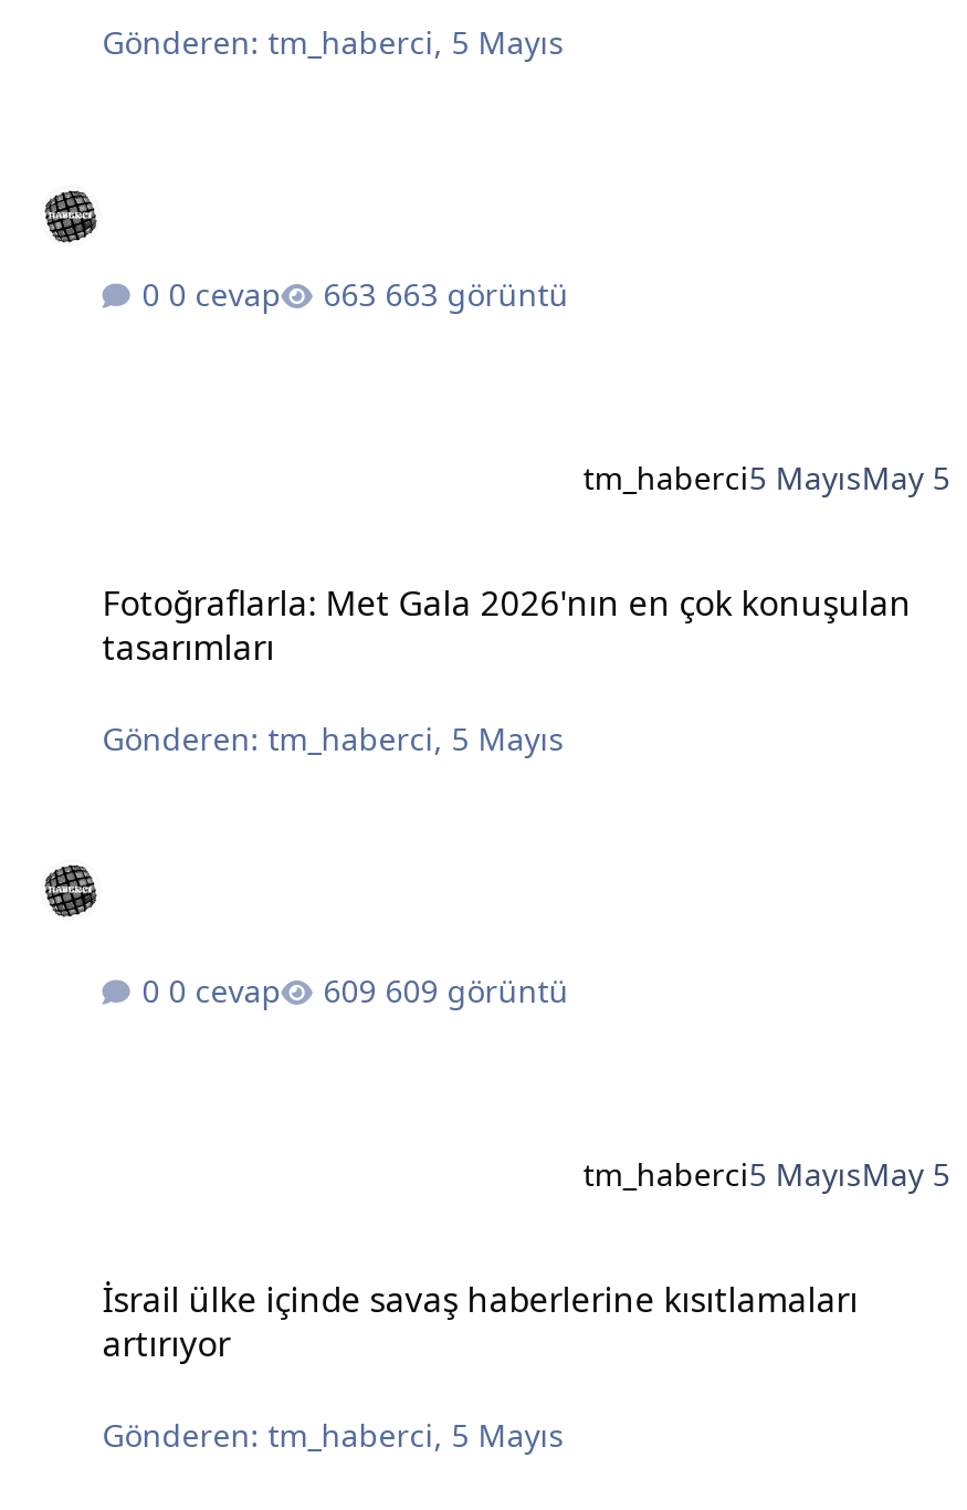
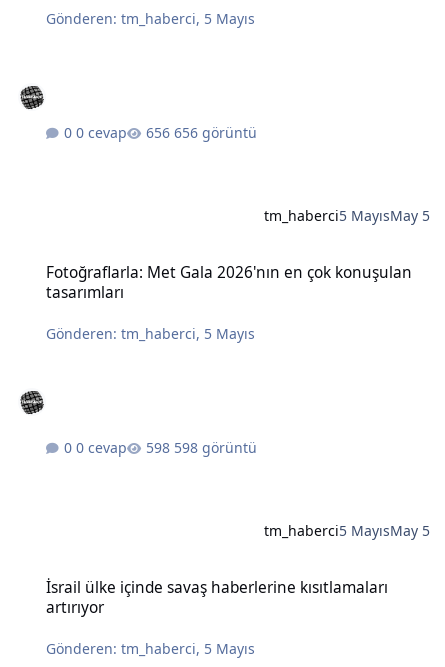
- 663 görüntü
+ 656 görüntü

- 609 görüntü
+ 598 görüntü
